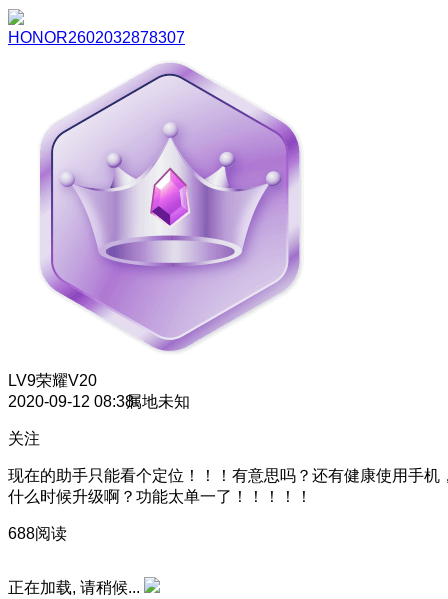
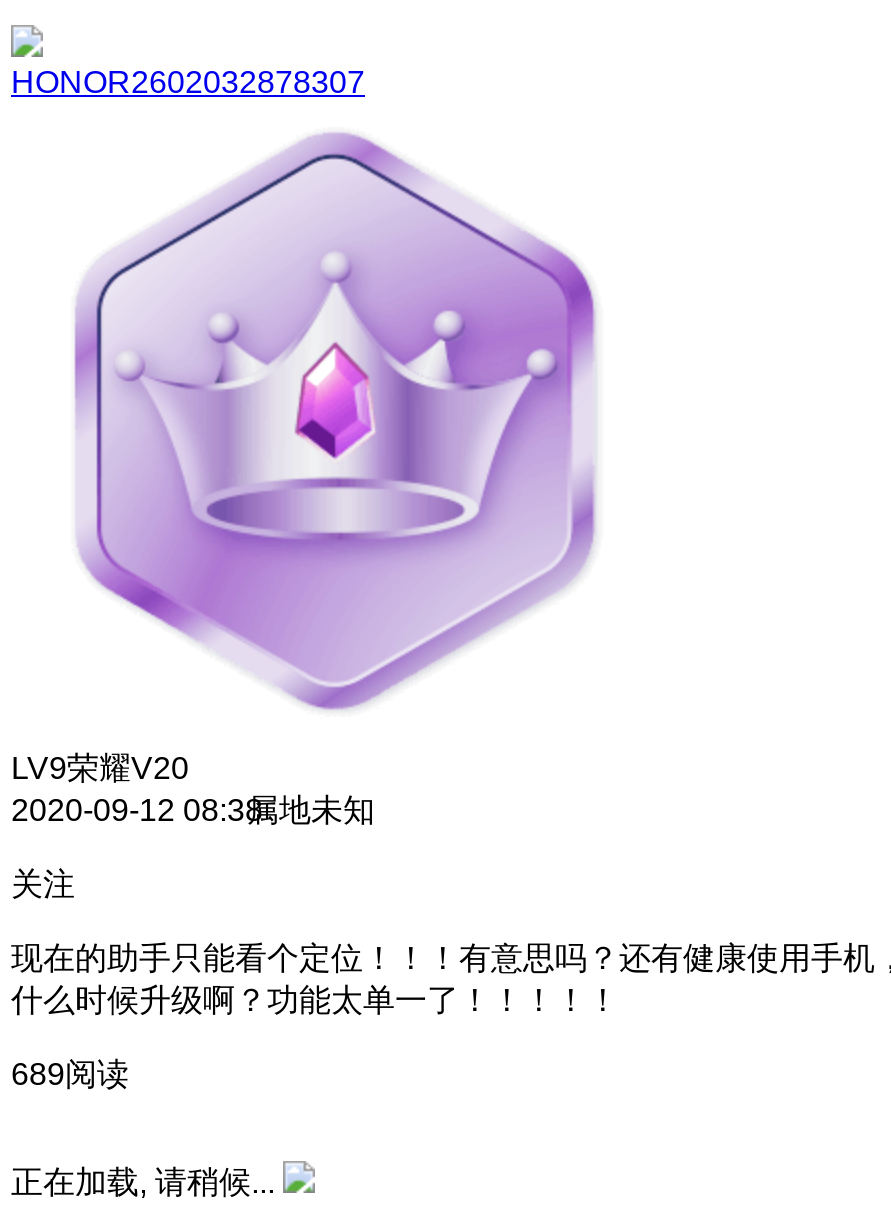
- 688阅读
+ 689阅读
